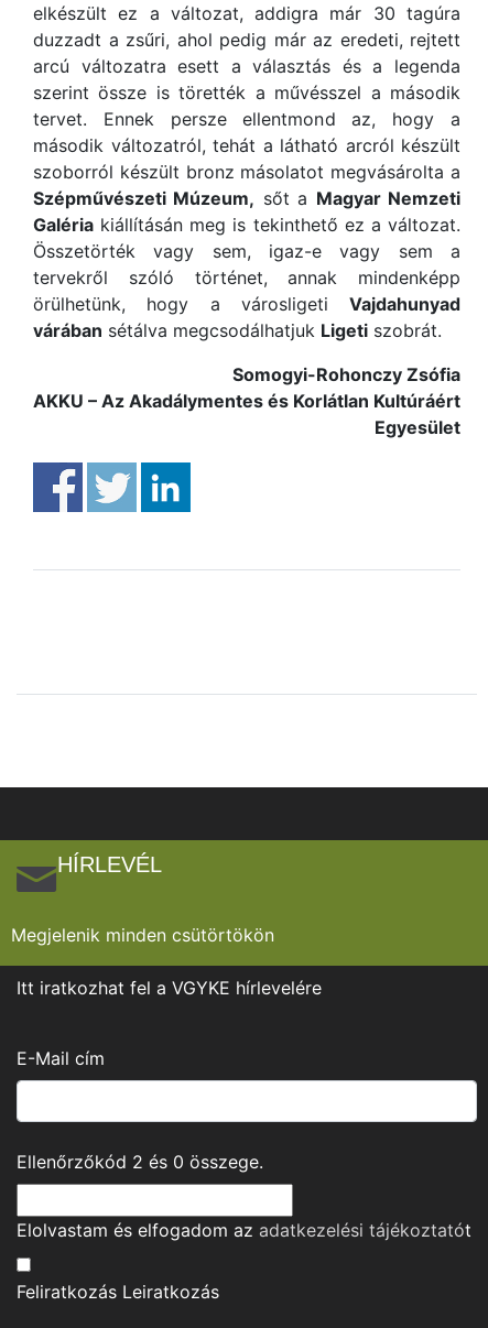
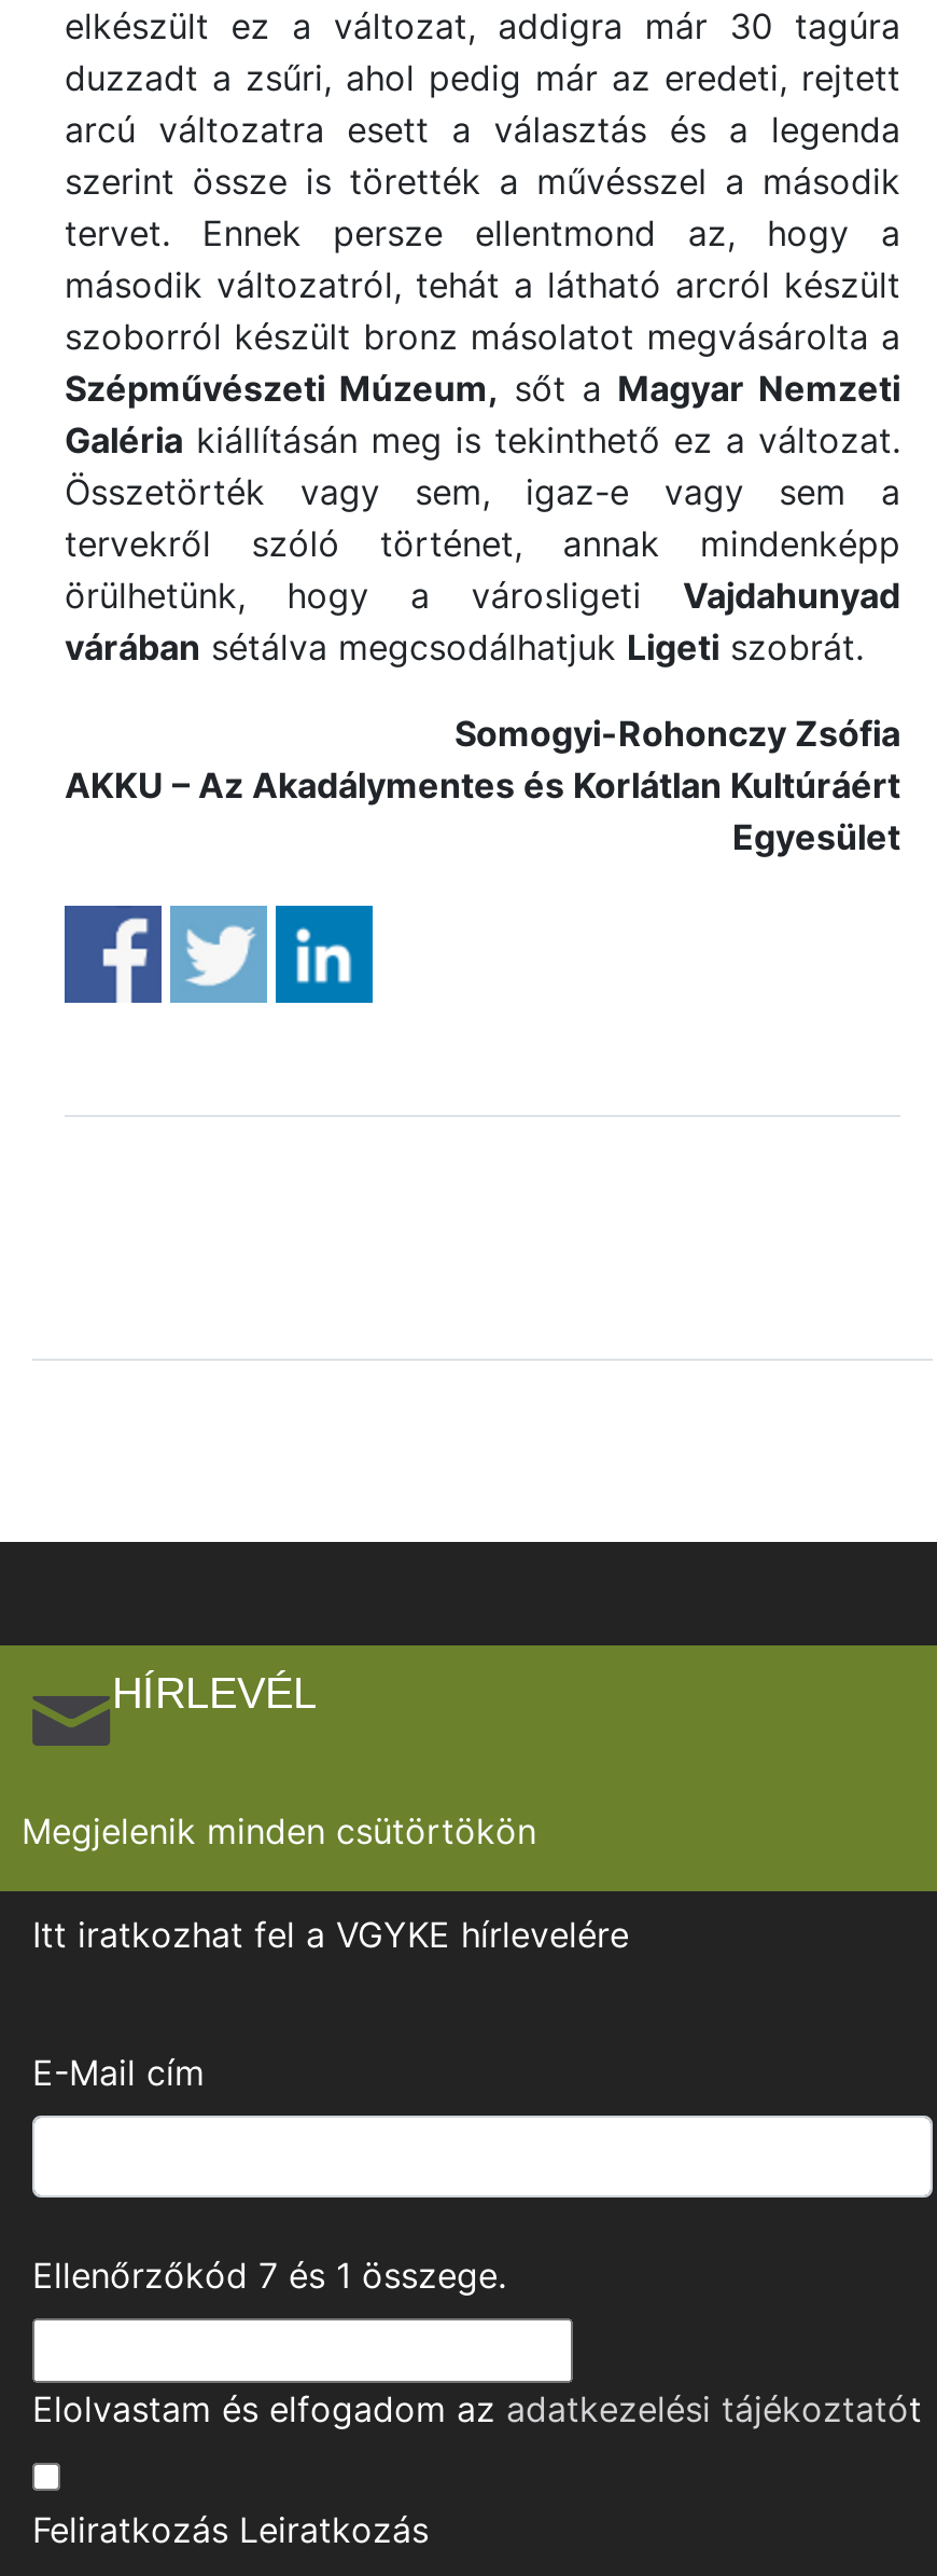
- Ellenőrzőkód 2 és 0 összege.
+ Ellenőrzőkód 7 és 1 összege.
